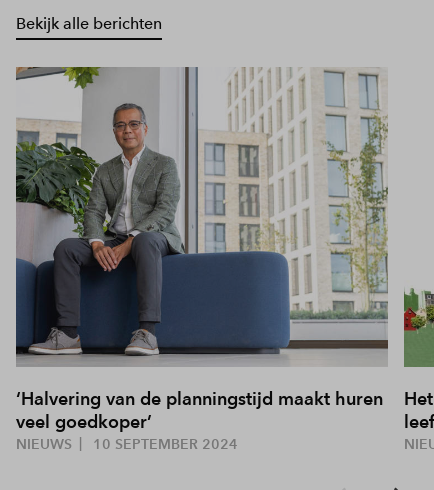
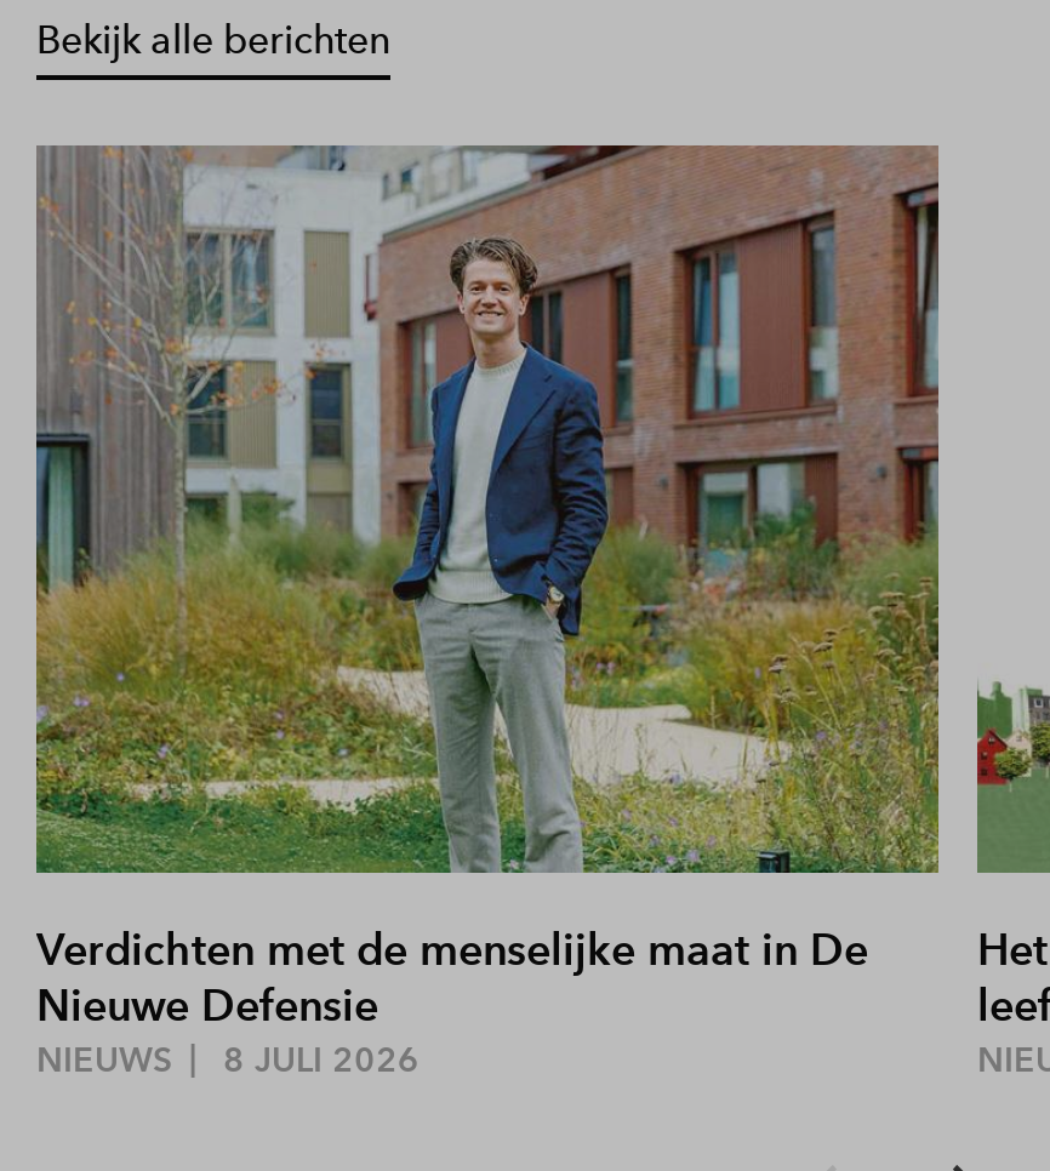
- [image]
- ‘Halvering van de planningstijd maakt huren
- veel goedkoper’
+ [image]
+ Verdichten met de menselijke maat in De
+ Nieuwe Defensie

- NIEUWS 10 SEPTEMBER 2024
+ NIEUWS 8 JULI 2026
